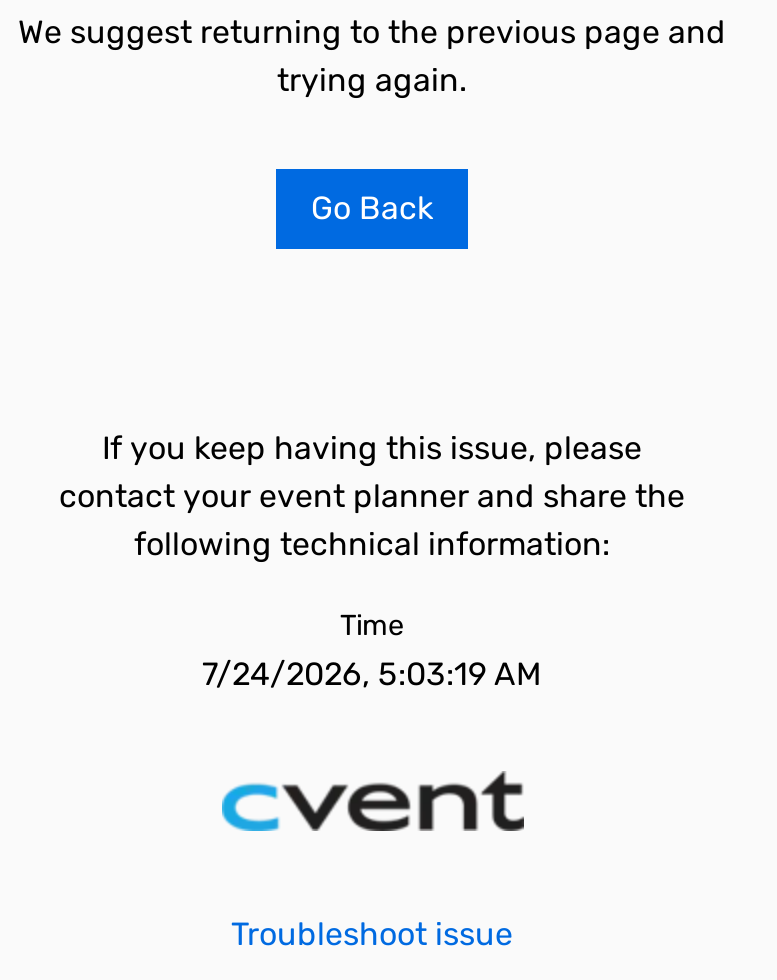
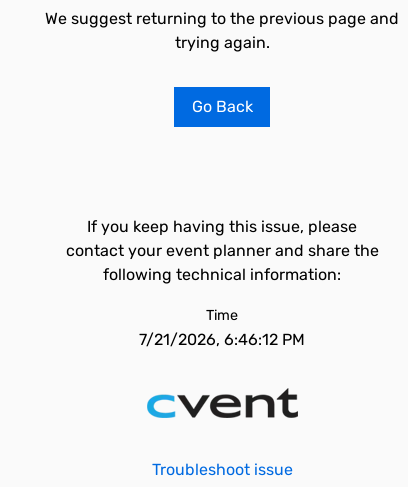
- 7/24/2026, 5:03:19 AM
+ 7/21/2026, 6:46:12 PM
